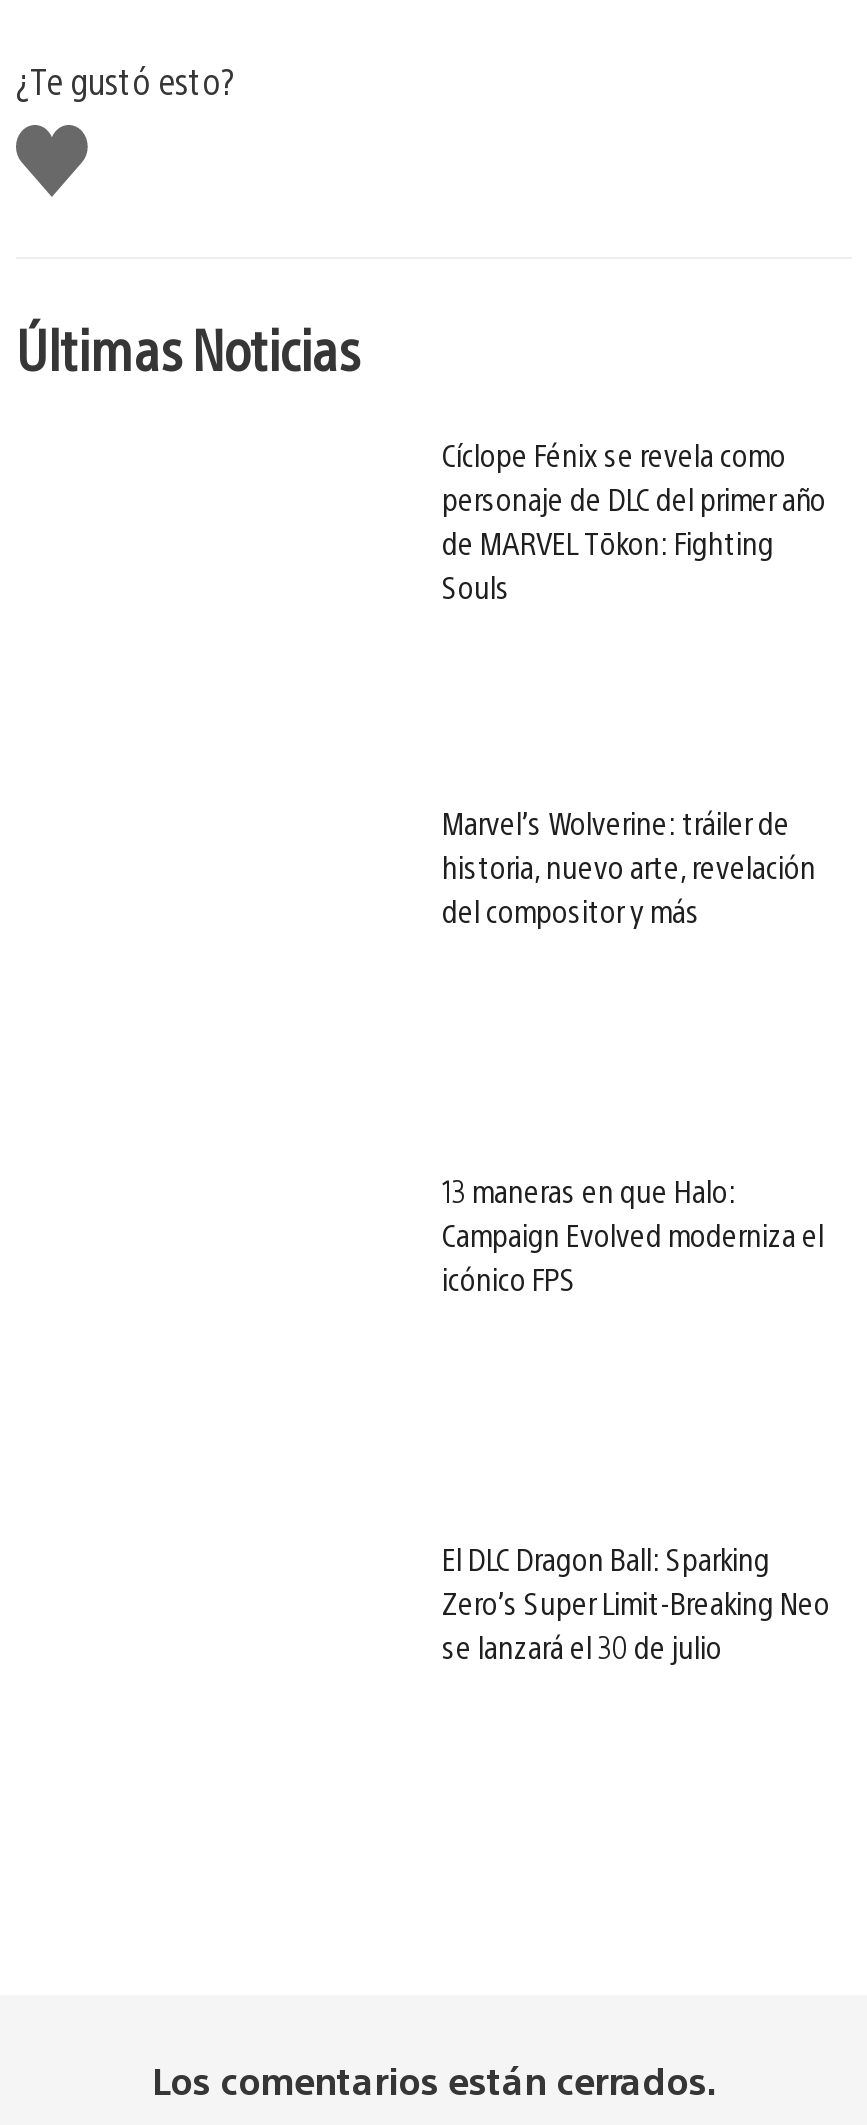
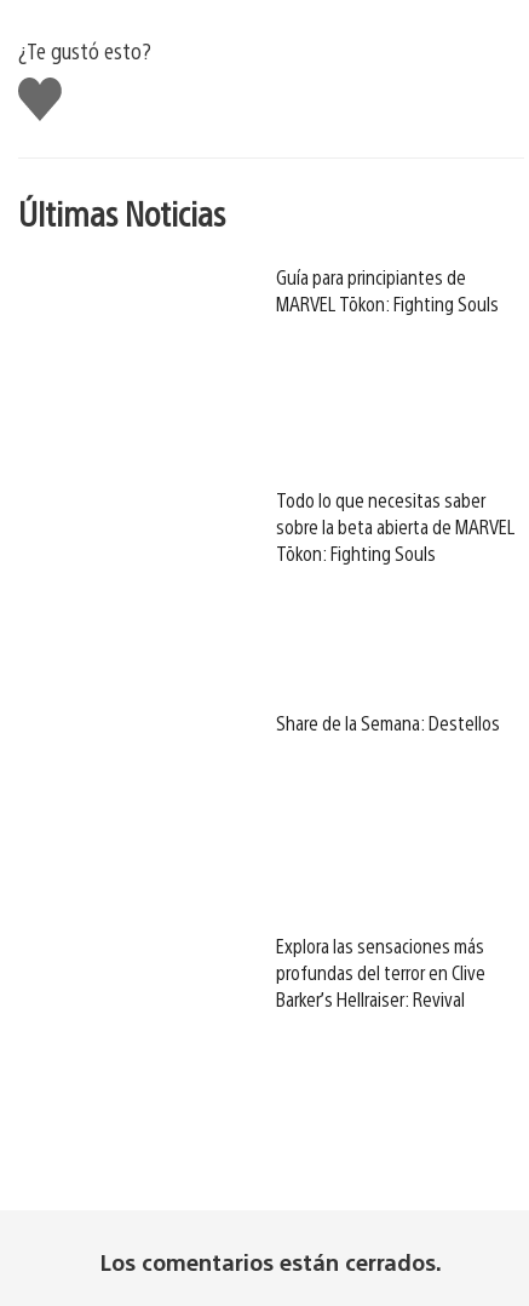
- Cíclope Fénix se revela como
- personaje de DLC del primer año
- de MARVEL Tōkon: Fighting
- Souls
+ Guía para principiantes de
+ MARVEL Tōkon: Fighting Souls

- Marvel’s Wolverine: tráiler de
- historia, nuevo arte, revelación
- del compositor y más
+ Todo lo que necesitas saber
+ sobre la beta abierta de MARVEL
+ Tōkon: Fighting Souls

- 13 maneras en que Halo:
- Campaign Evolved moderniza el
- icónico FPS
+ Share de la Semana: Destellos

- El DLC Dragon Ball: Sparking
- Zero’s Super Limit-Breaking Neo
- se lanzará el 30 de julio
+ Explora las sensaciones más
+ profundas del terror en Clive
+ Barker’s Hellraiser: Revival
